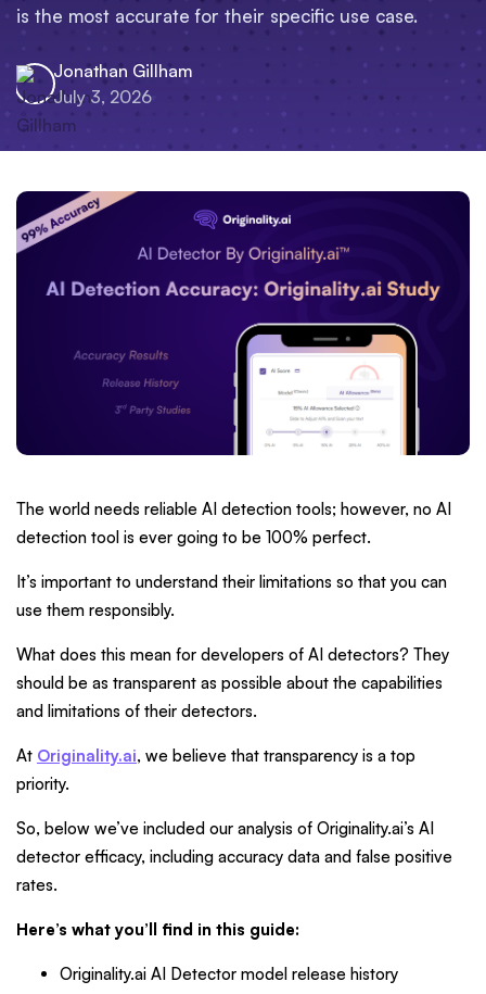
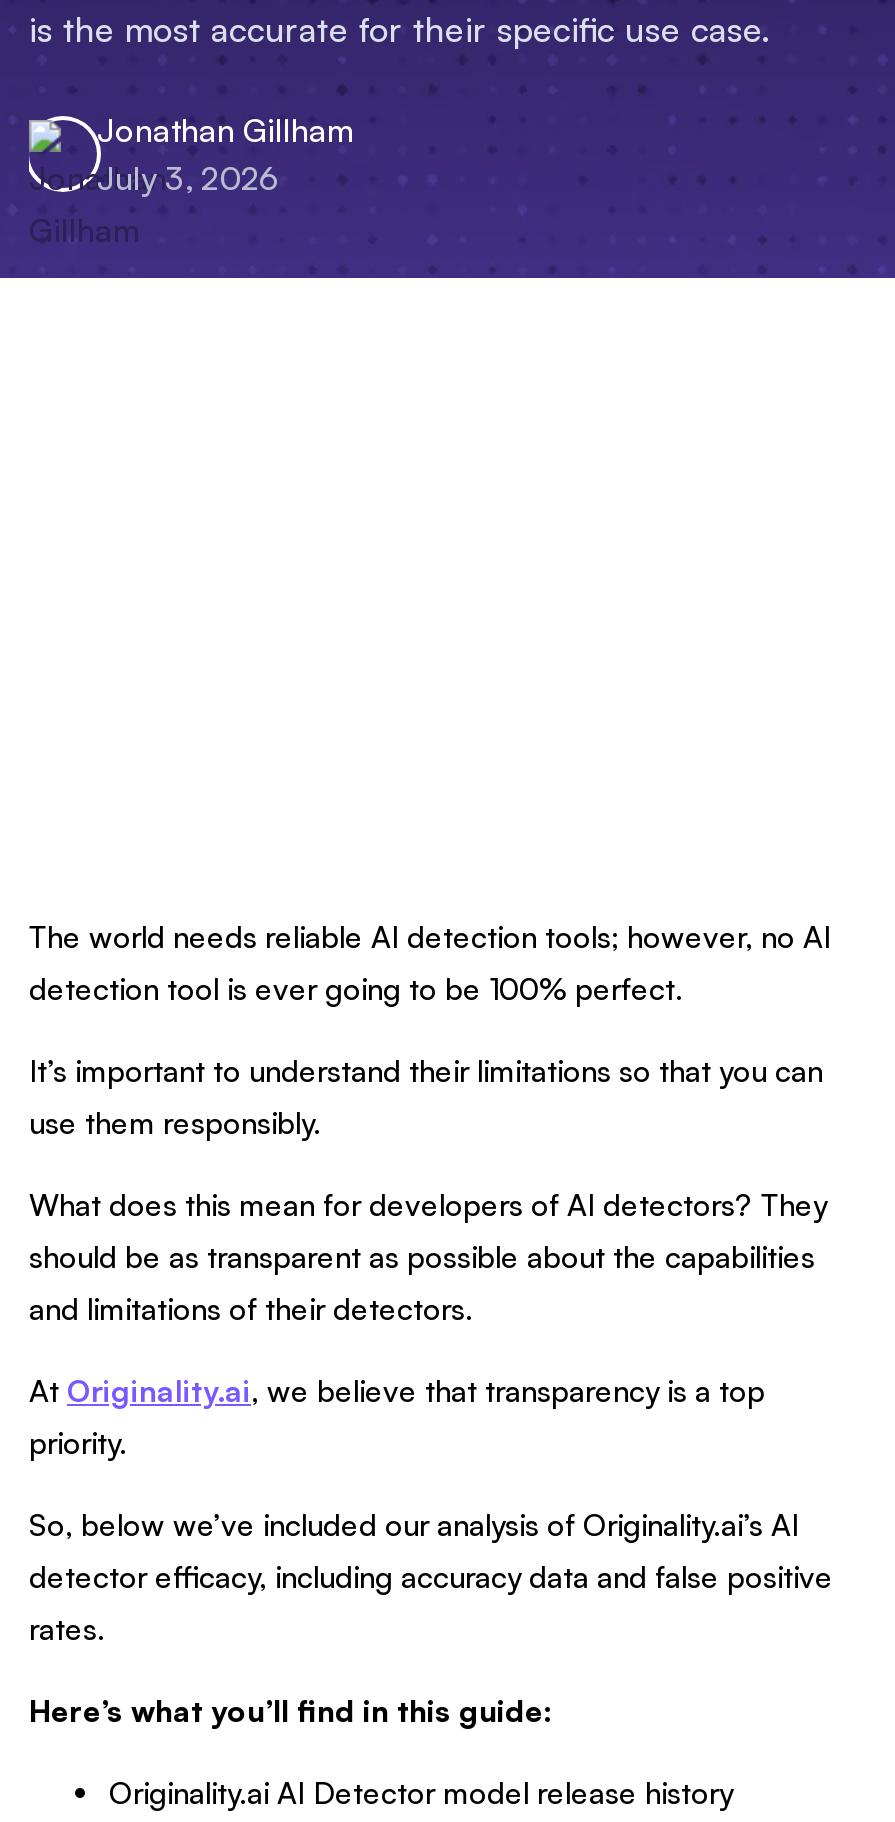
- [image]
